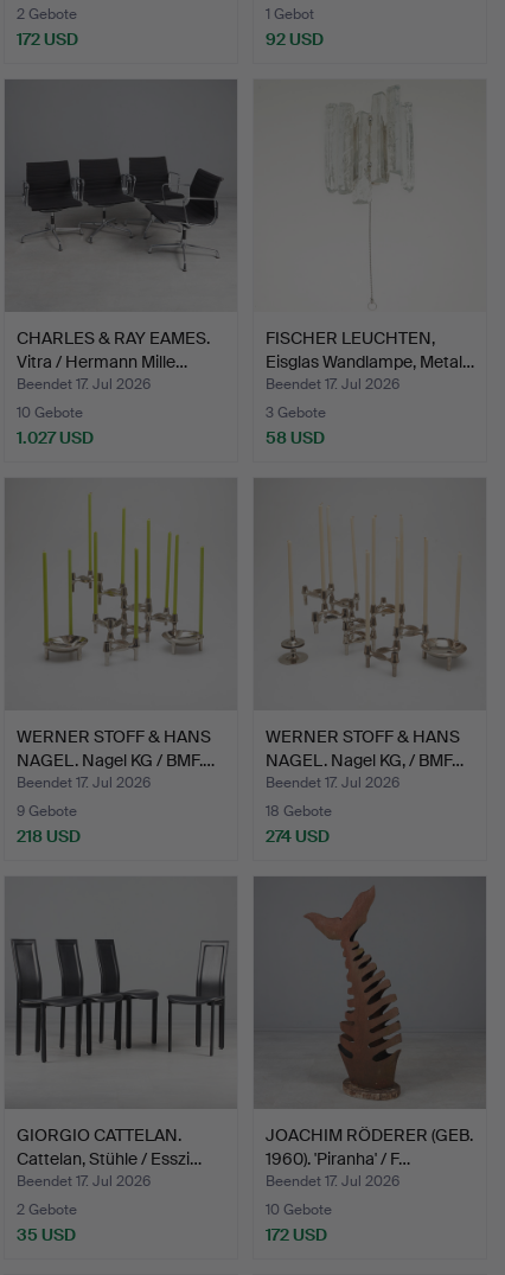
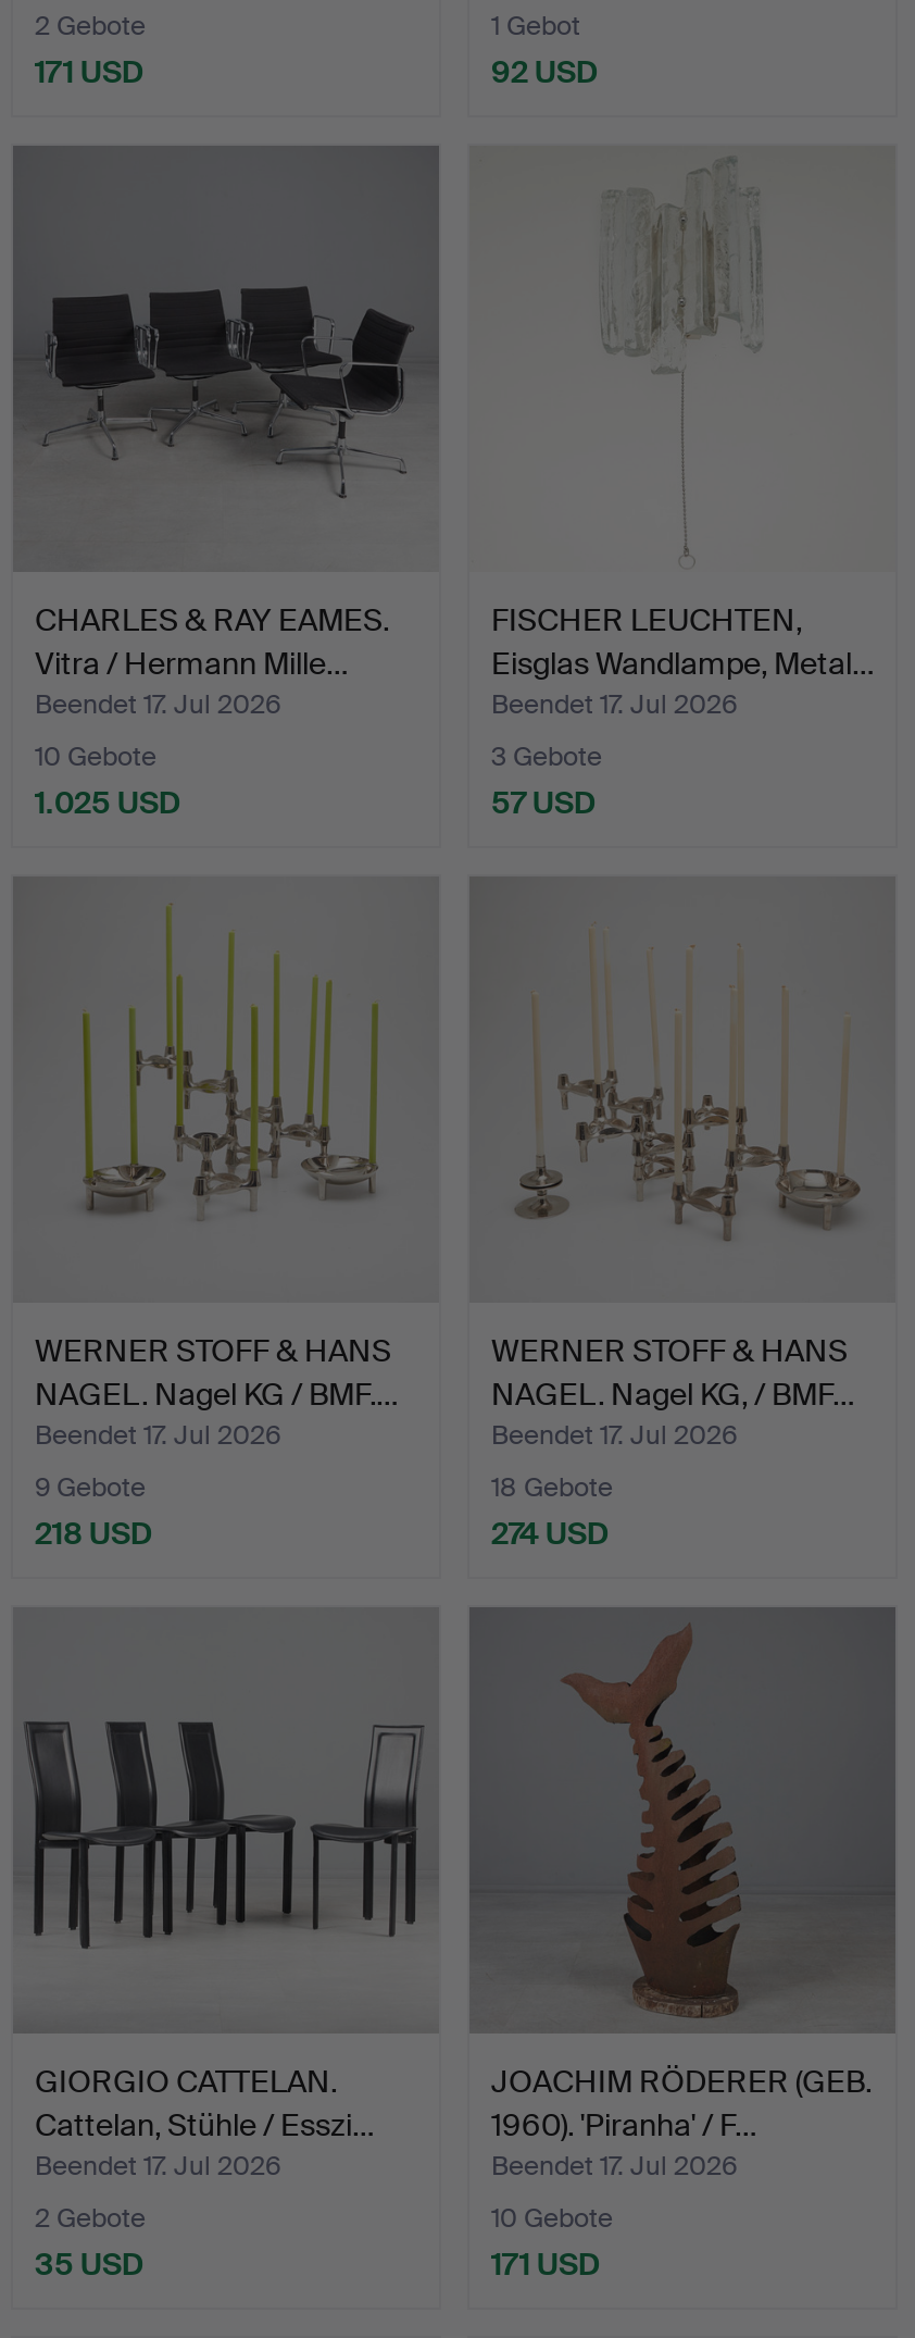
- 172 USD
+ 171 USD

- 1.027 USD
+ 1.025 USD

- 58 USD
+ 57 USD

- 172 USD
+ 171 USD
